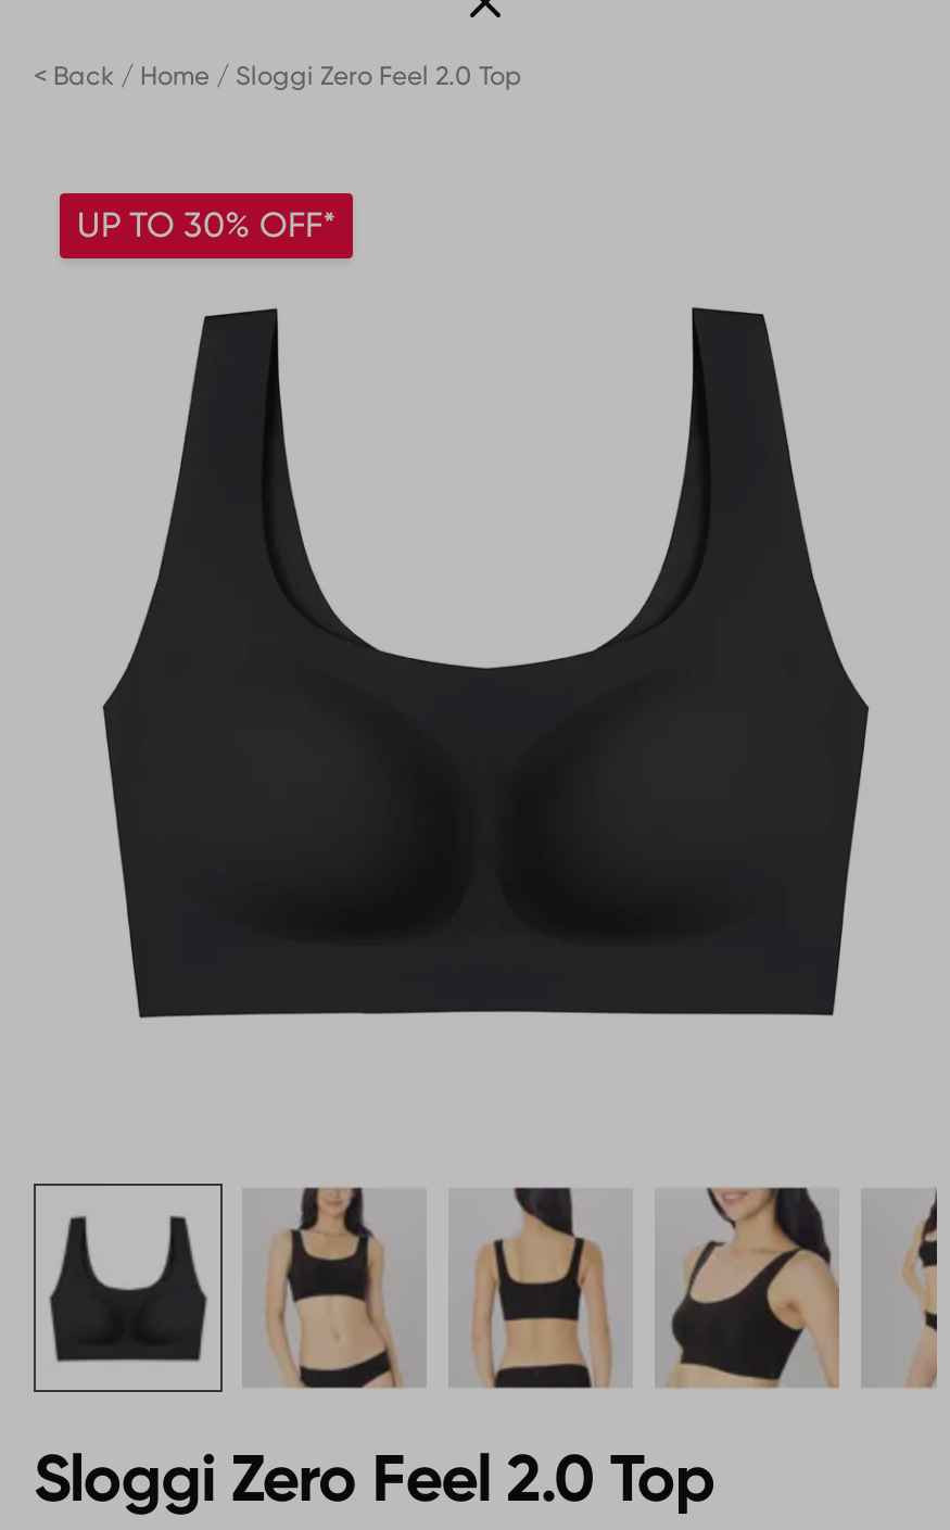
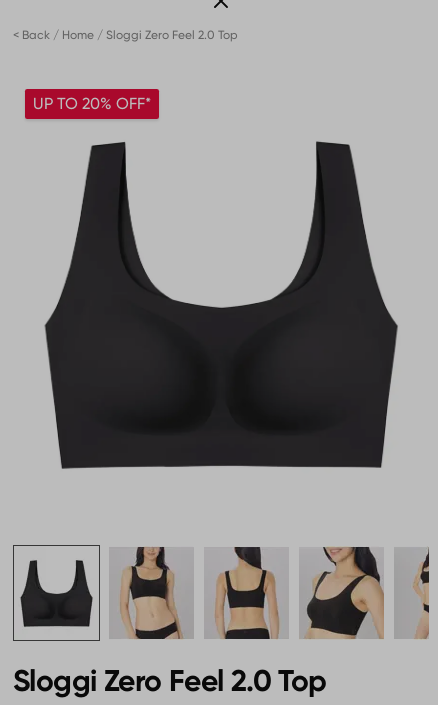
- UP TO 30% OFF*
+ UP TO 20% OFF*
